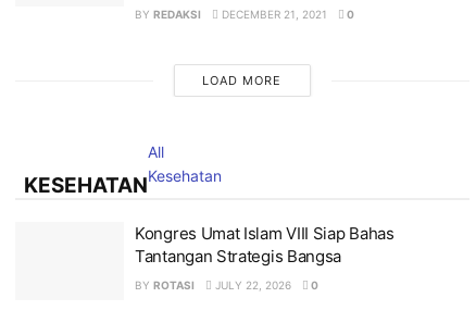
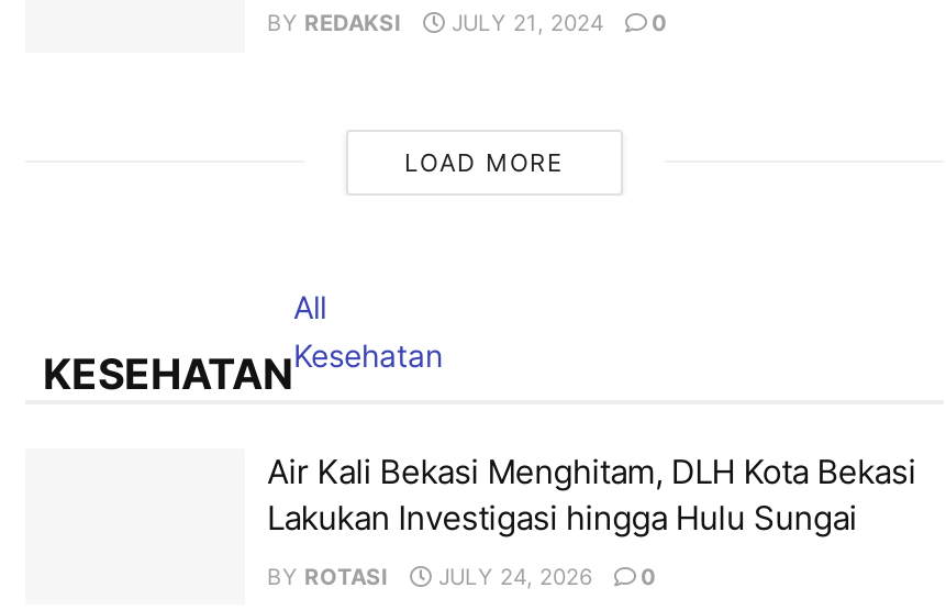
- BY REDAKSI DECEMBER 21, 2021 0
+ BY REDAKSI JULY 21, 2024 0

- Kongres Umat Islam VIII Siap Bahas
- Tantangan Strategis Bangsa
+ Air Kali Bekasi Menghitam, DLH Kota Bekasi
+ Lakukan Investigasi hingga Hulu Sungai

- BY ROTASI JULY 22, 2026 0
+ BY ROTASI JULY 24, 2026 0
